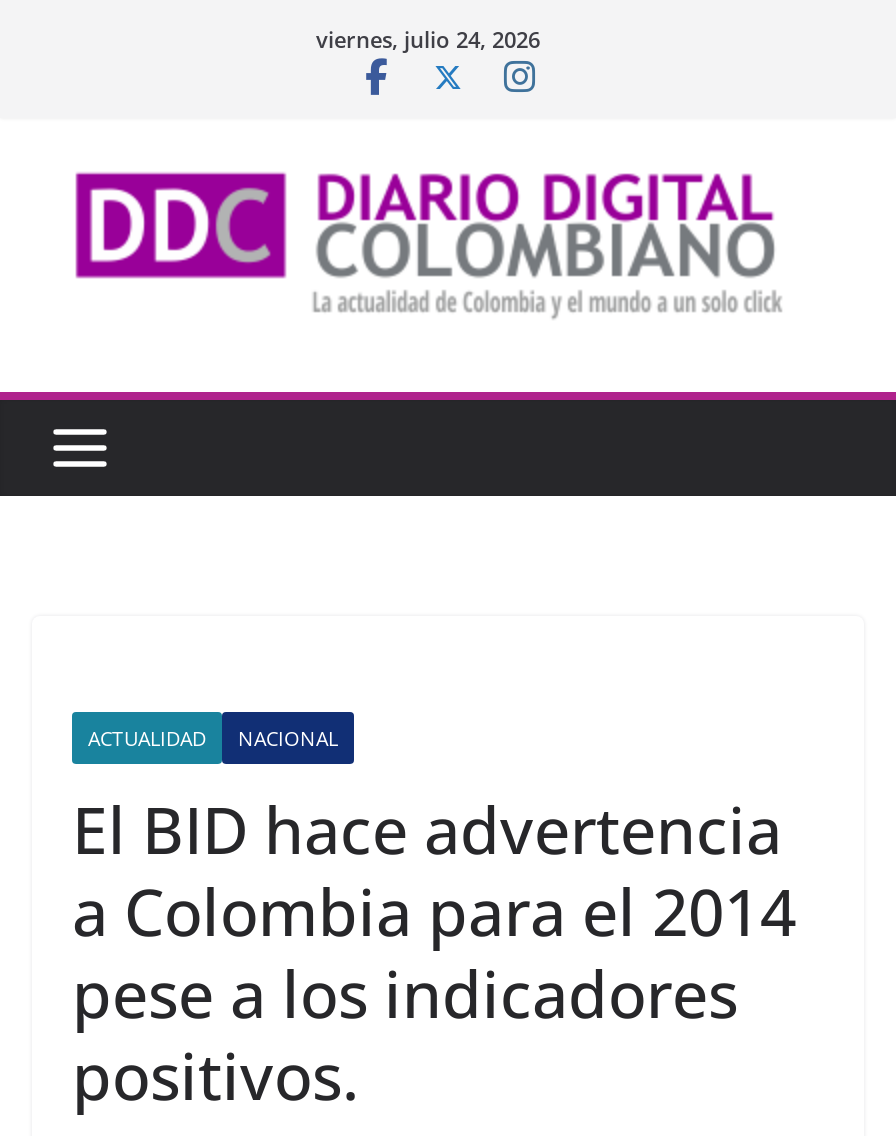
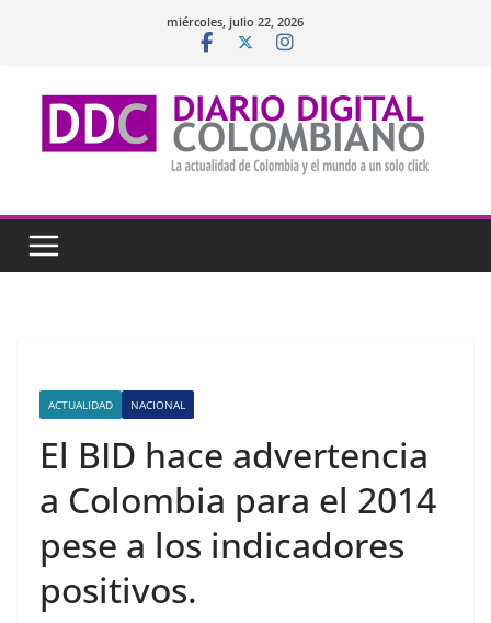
- viernes, julio 24, 2026
+ miércoles, julio 22, 2026
